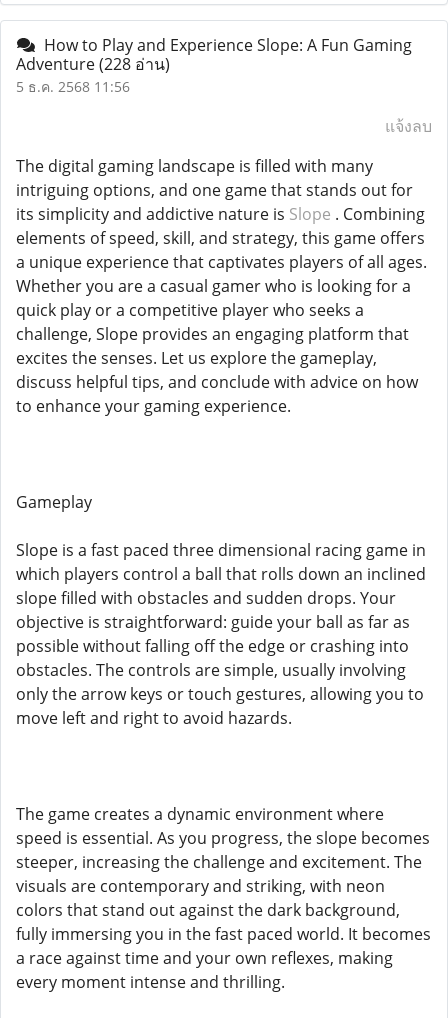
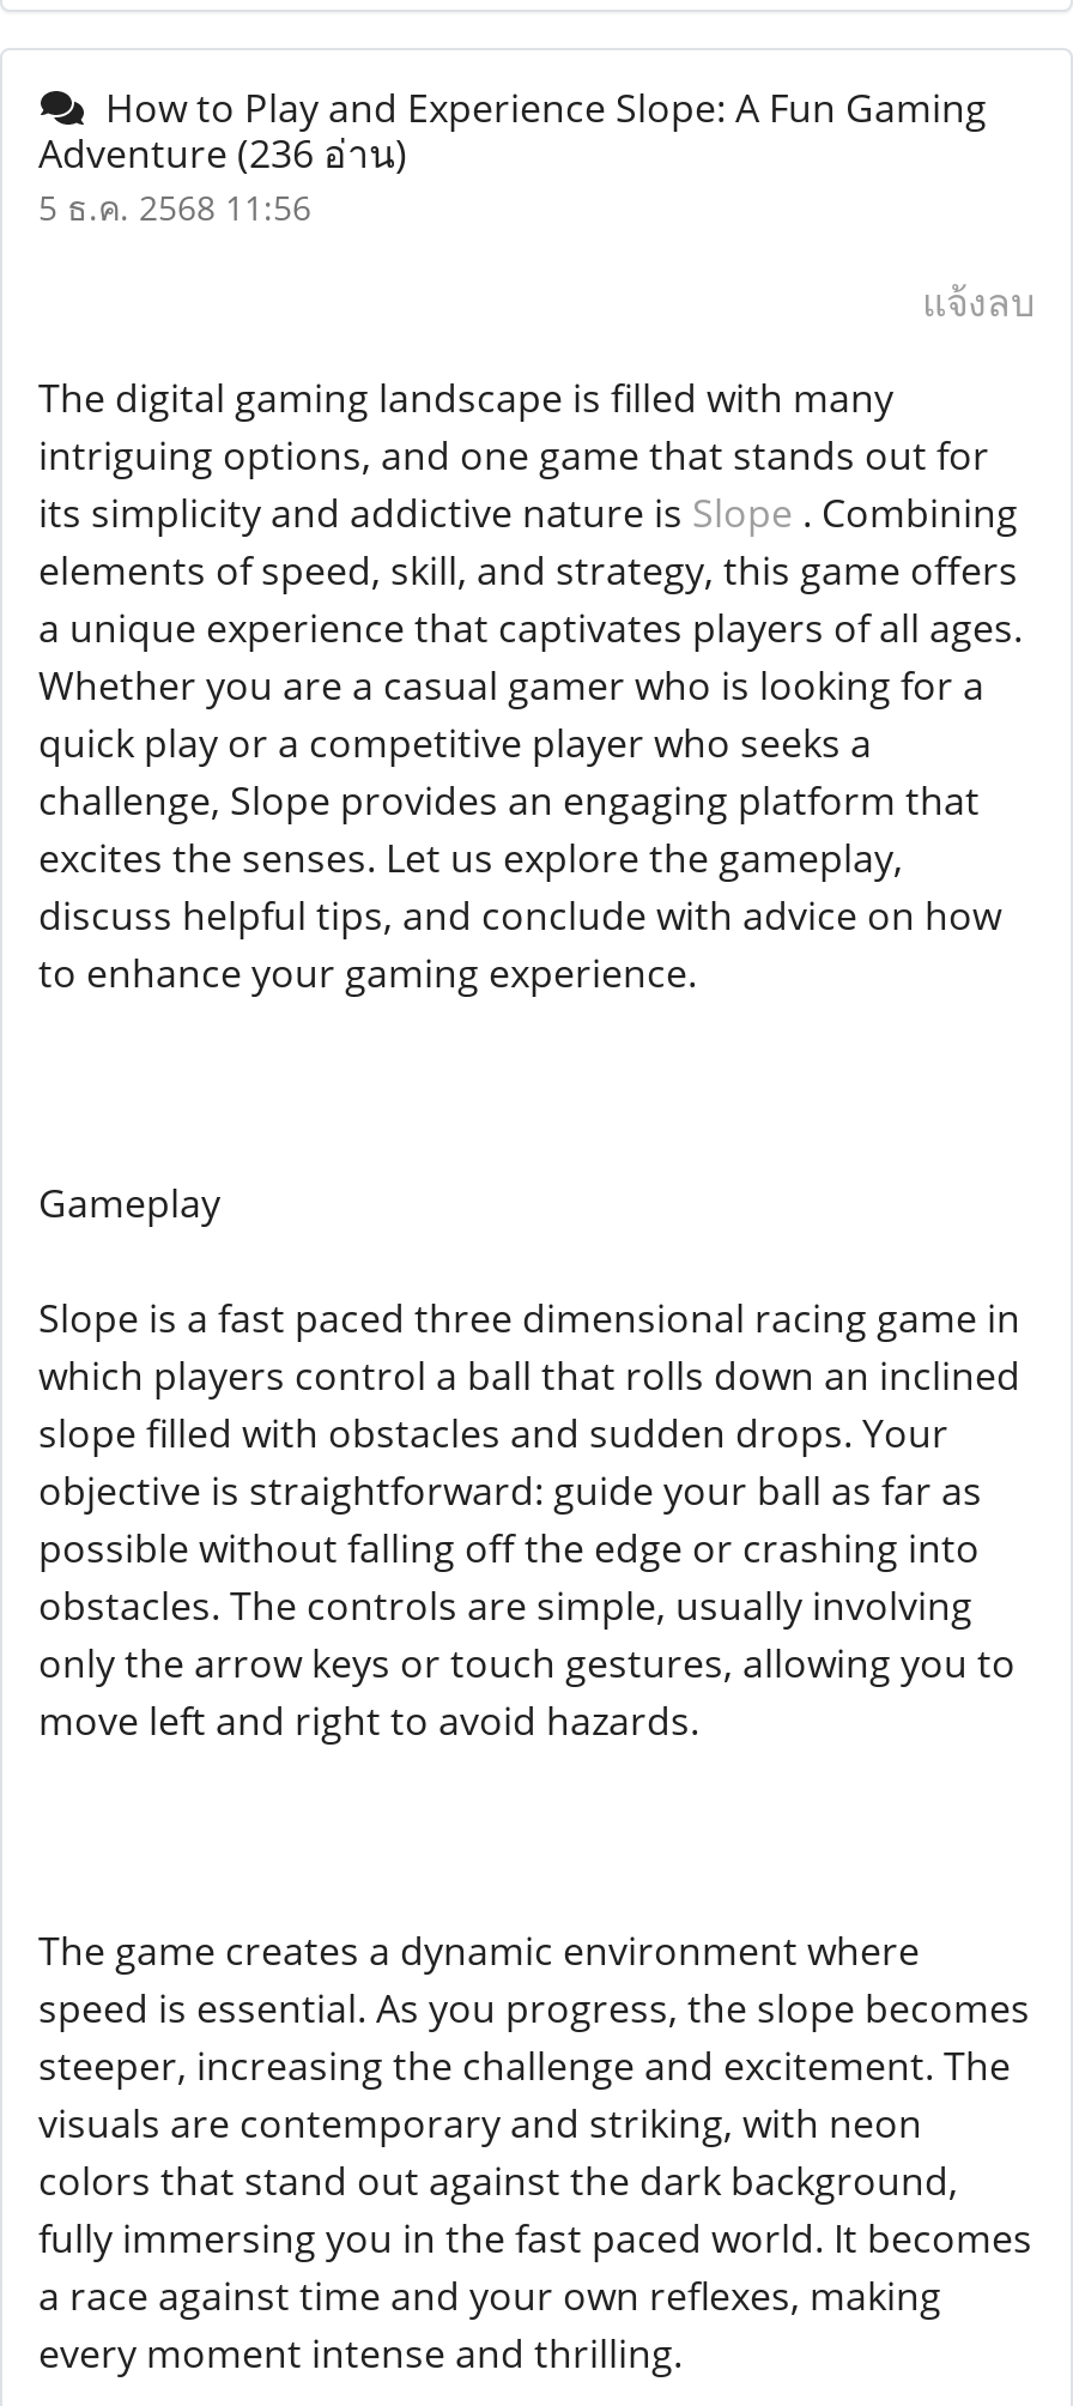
- Adventure (228 อ่าน)
+ Adventure (236 อ่าน)
